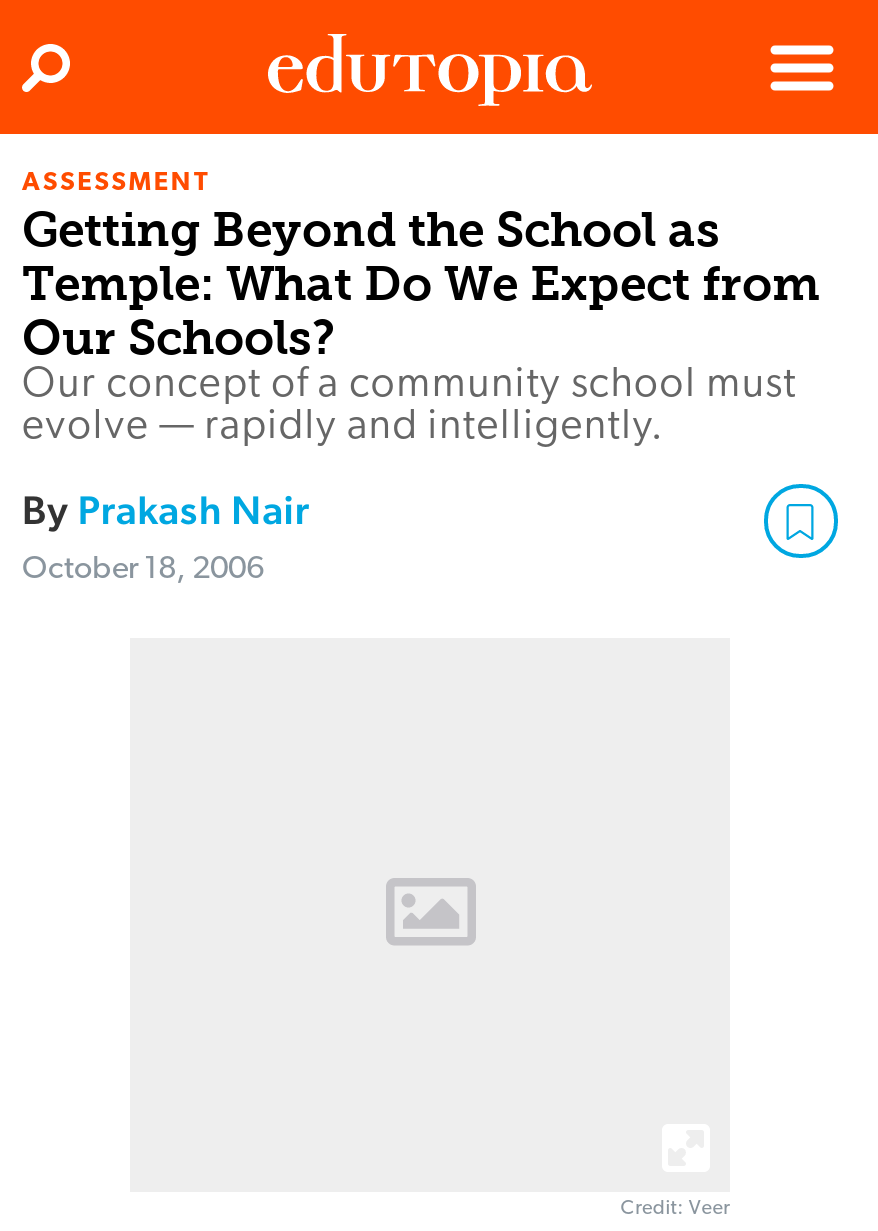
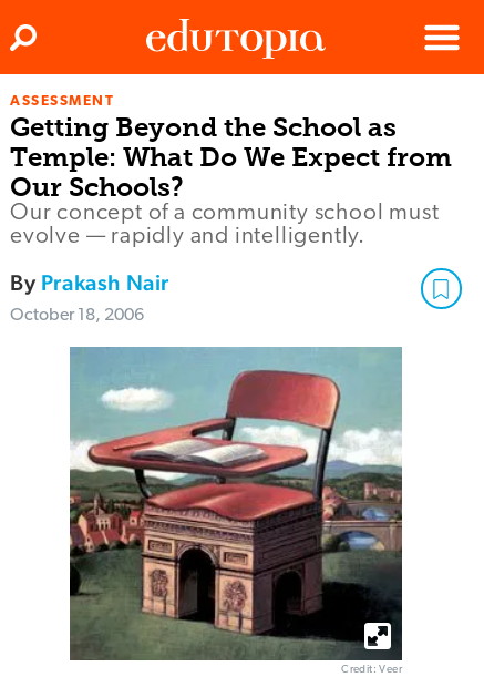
+ [image]
